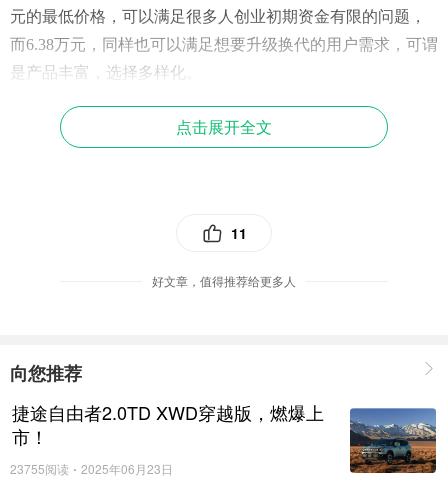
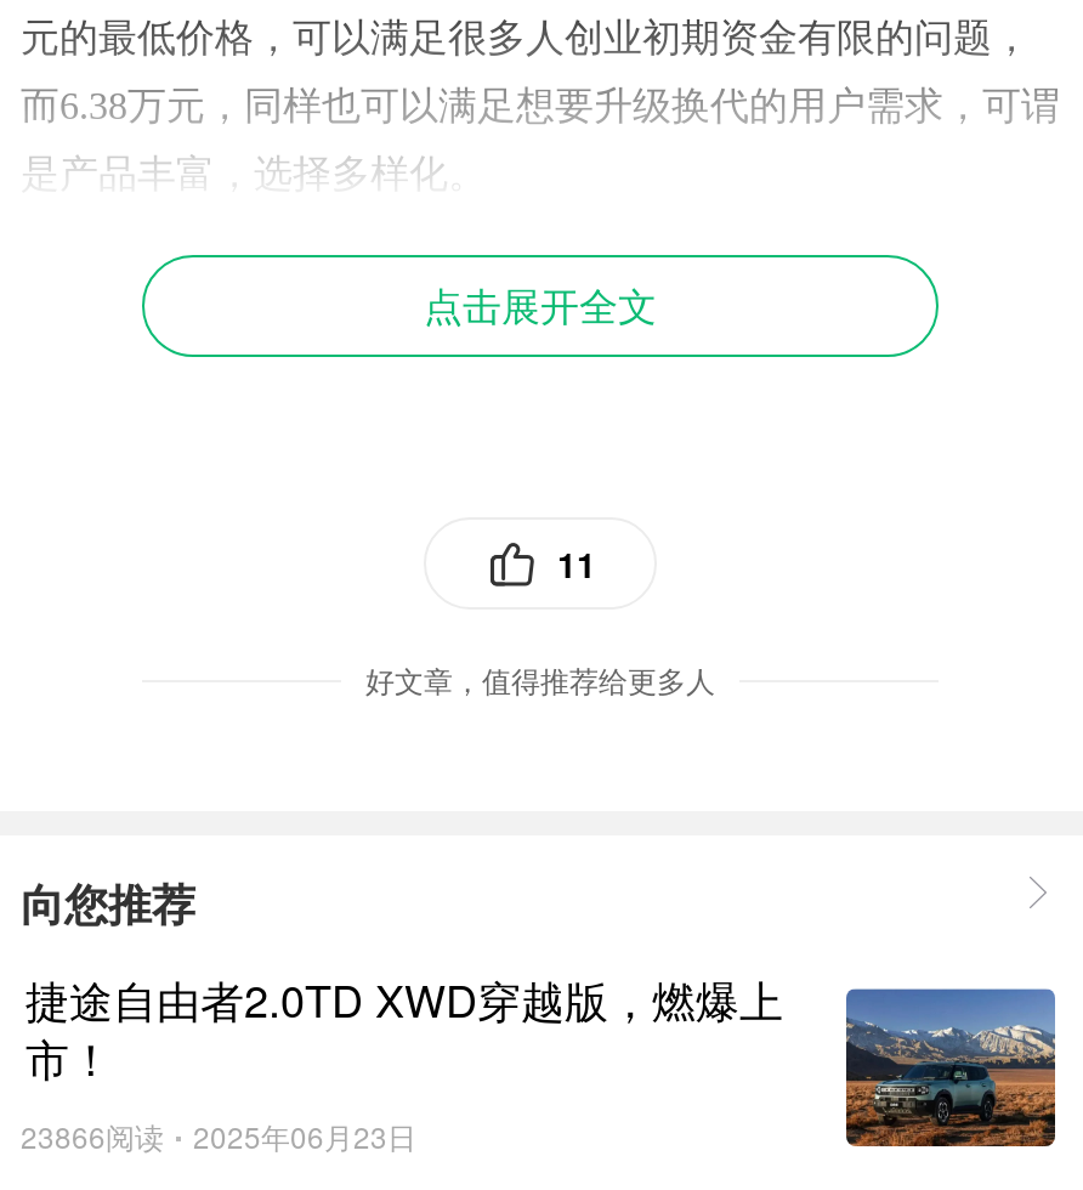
- 23755阅读 2025年06月23日
+ 23866阅读 2025年06月23日
